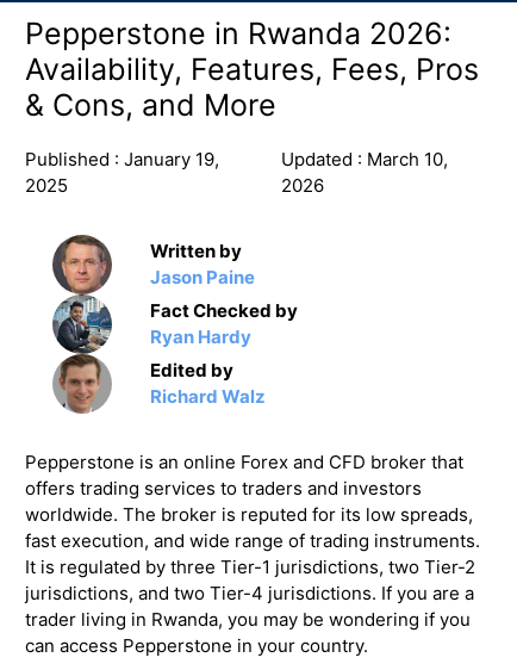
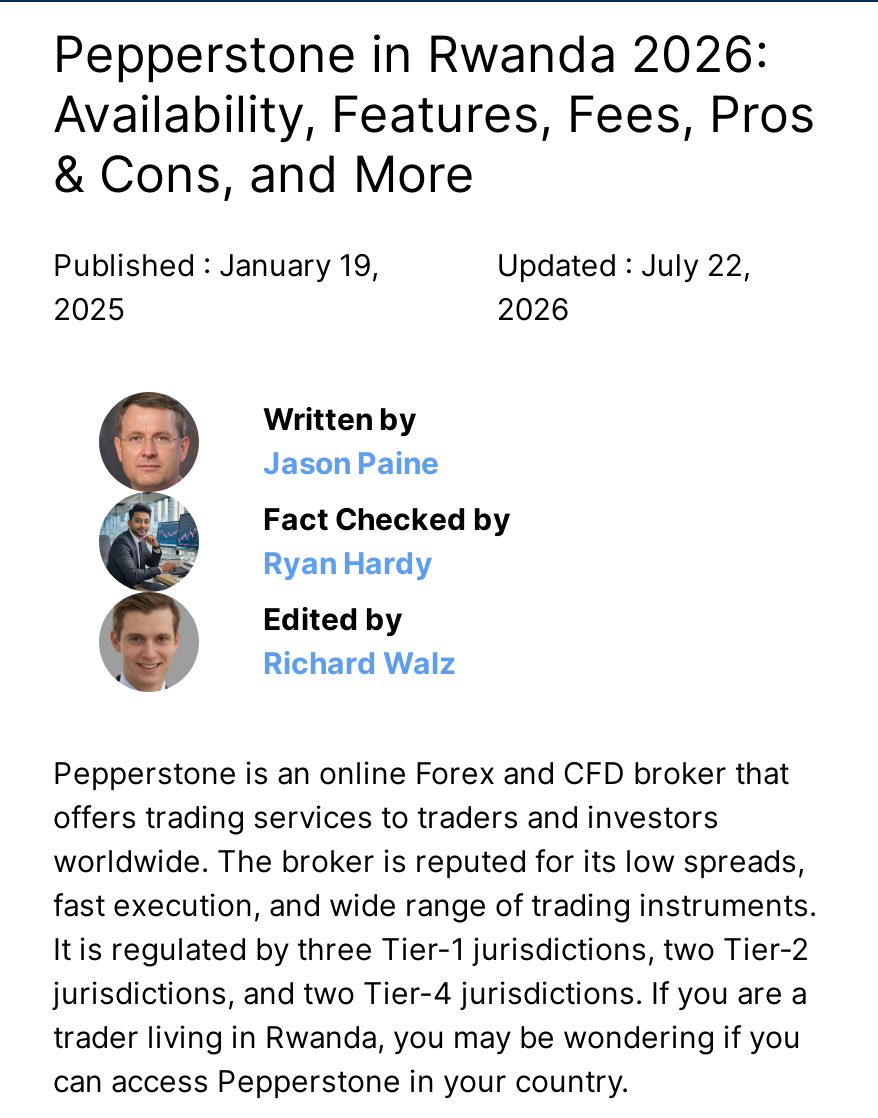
- Updated : March 10,
+ Updated : July 22,
